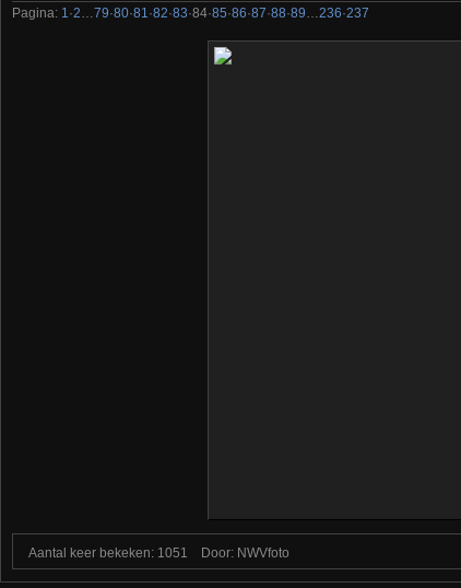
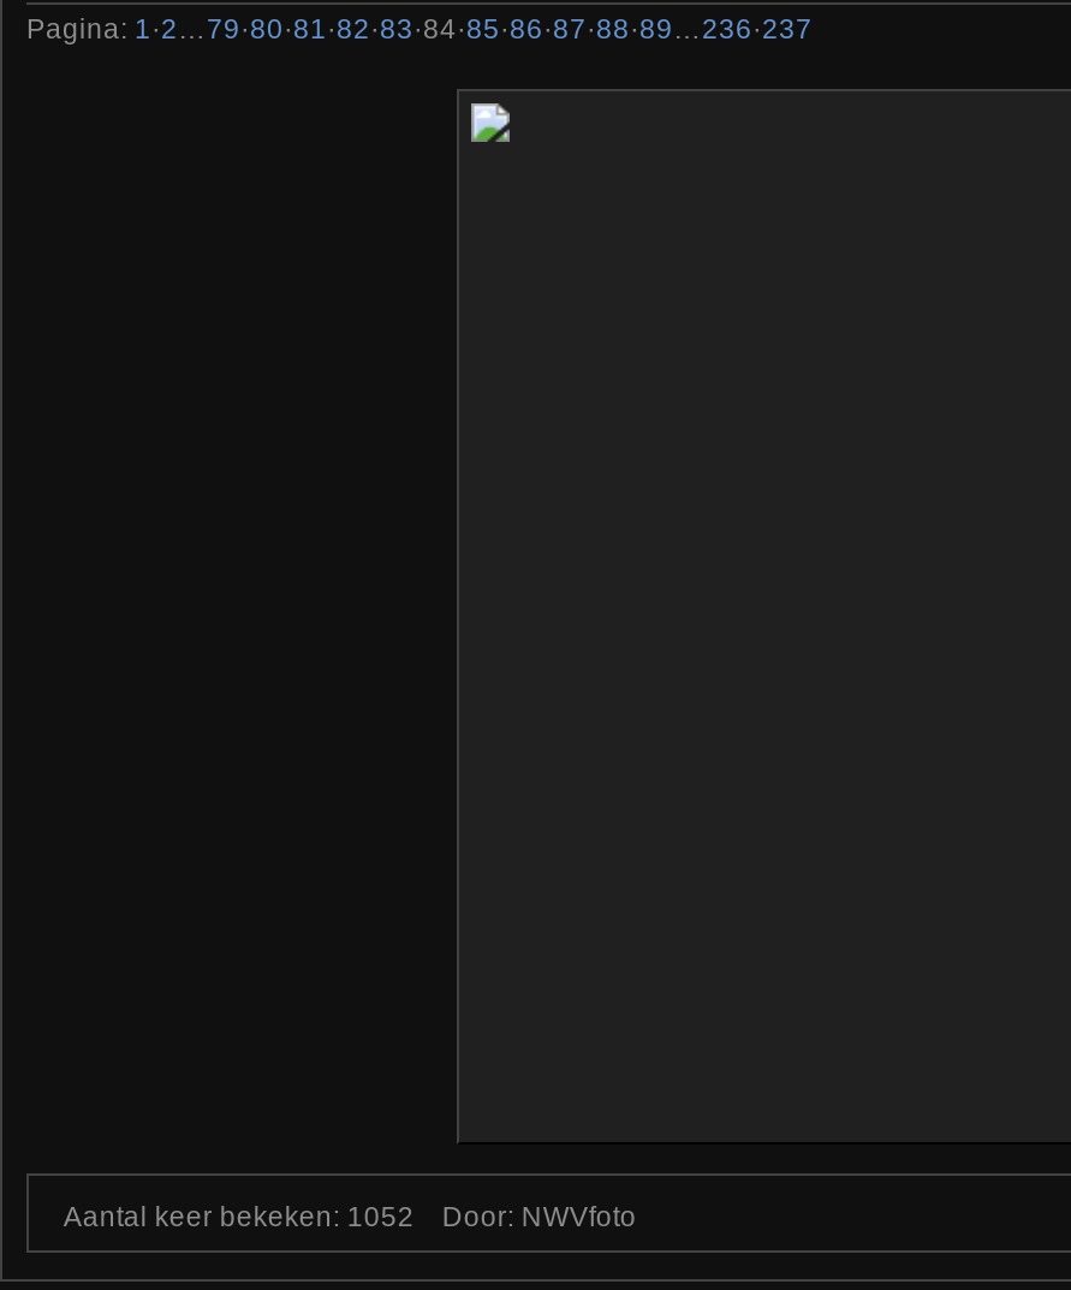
- Aantal keer bekeken: 1051
+ Aantal keer bekeken: 1052
